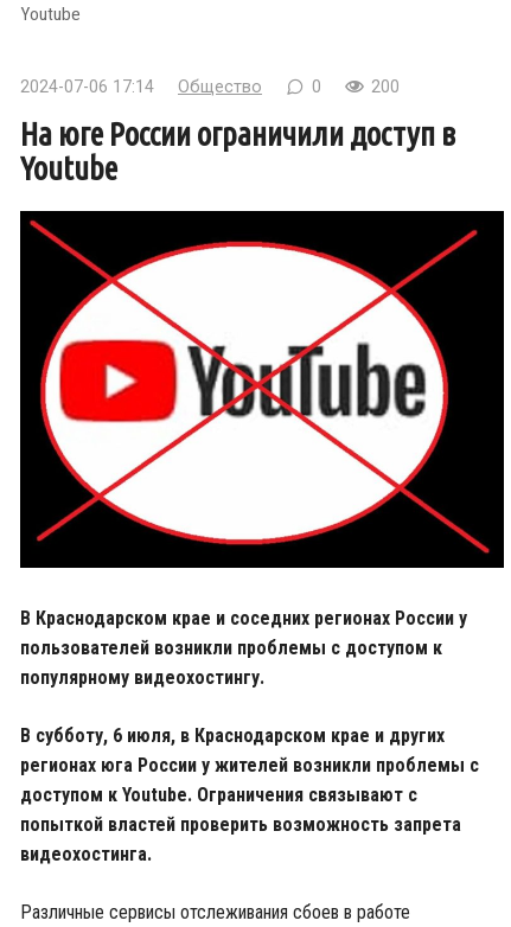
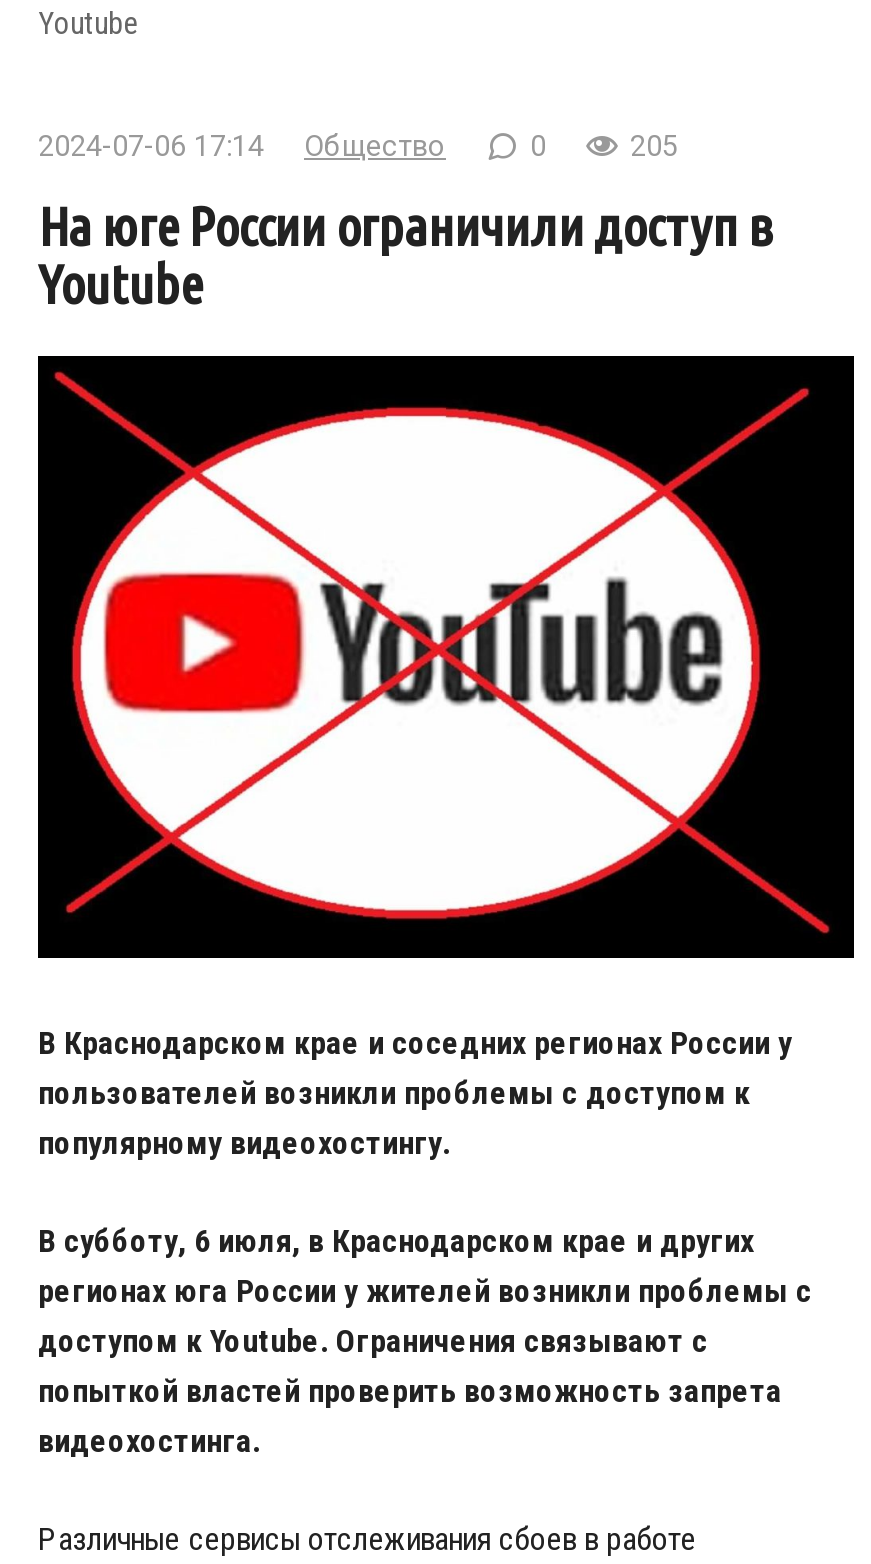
- 200
+ 205
